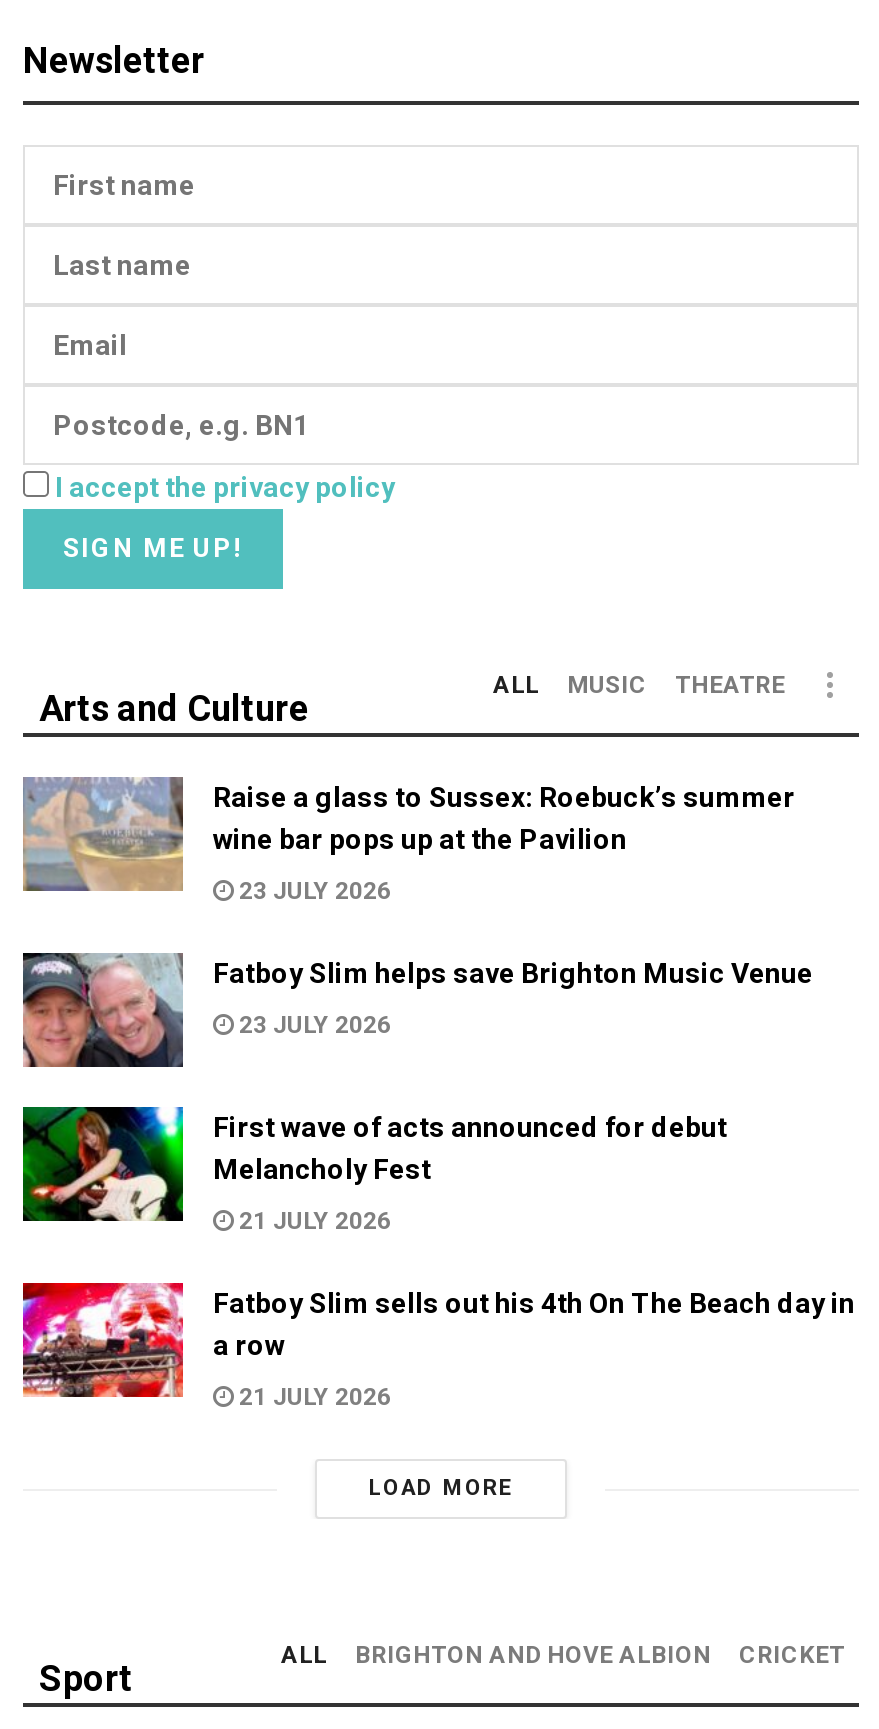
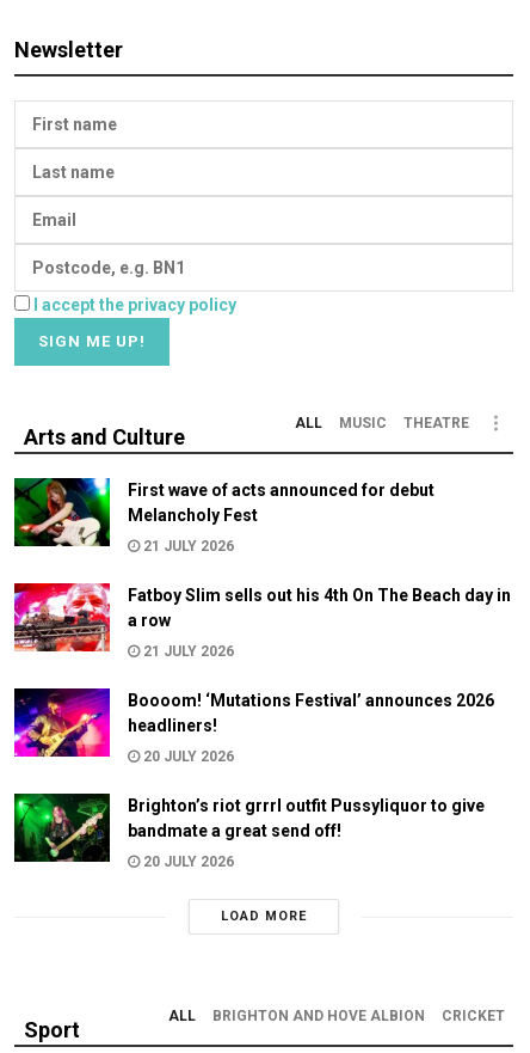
- [image]
- Raise a glass to Sussex: Roebuck’s summer
- wine bar pops up at the Pavilion
- 23 JULY 2026
- Fatboy Slim helps save Brighton Music Venue
- 23 JULY 2026

- [image]

moved up: [image] | First wave of acts announced for debut | Melancholy Fest | 21 JULY 2026 | Fatboy Slim sells out his 4th On The Beach day in | a row | 21 JULY 2026

+ [image]
+ Boooom! ‘Mutations Festival’ announces 2026
+ headliners!
+ 20 JULY 2026
+ Brighton’s riot grrrl outfit Pussyliquor to give
+ bandmate a great send off!
+ 20 JULY 2026

+ [image]
